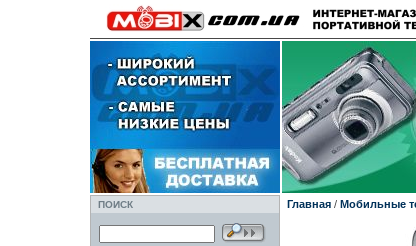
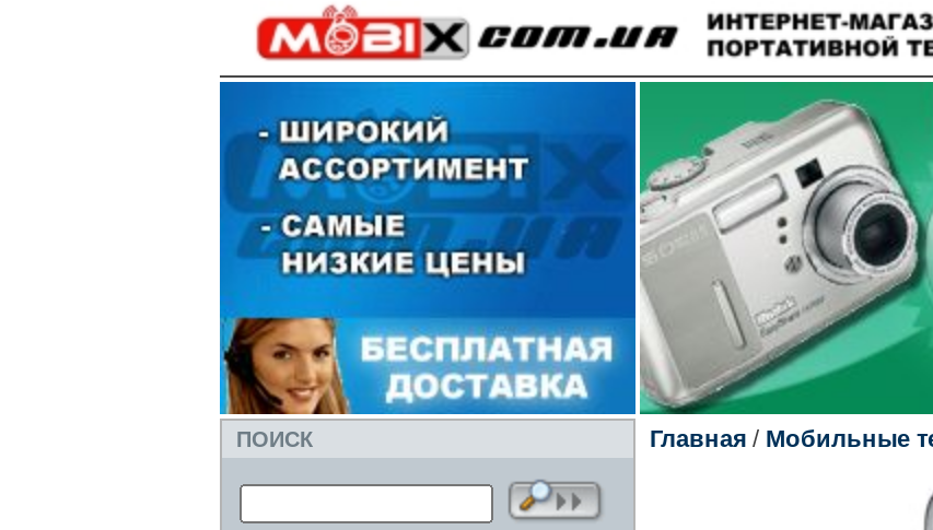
- [image]
+ [image]
